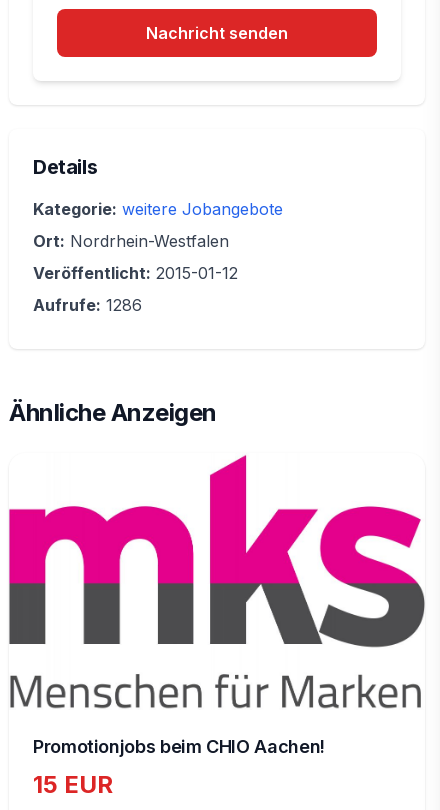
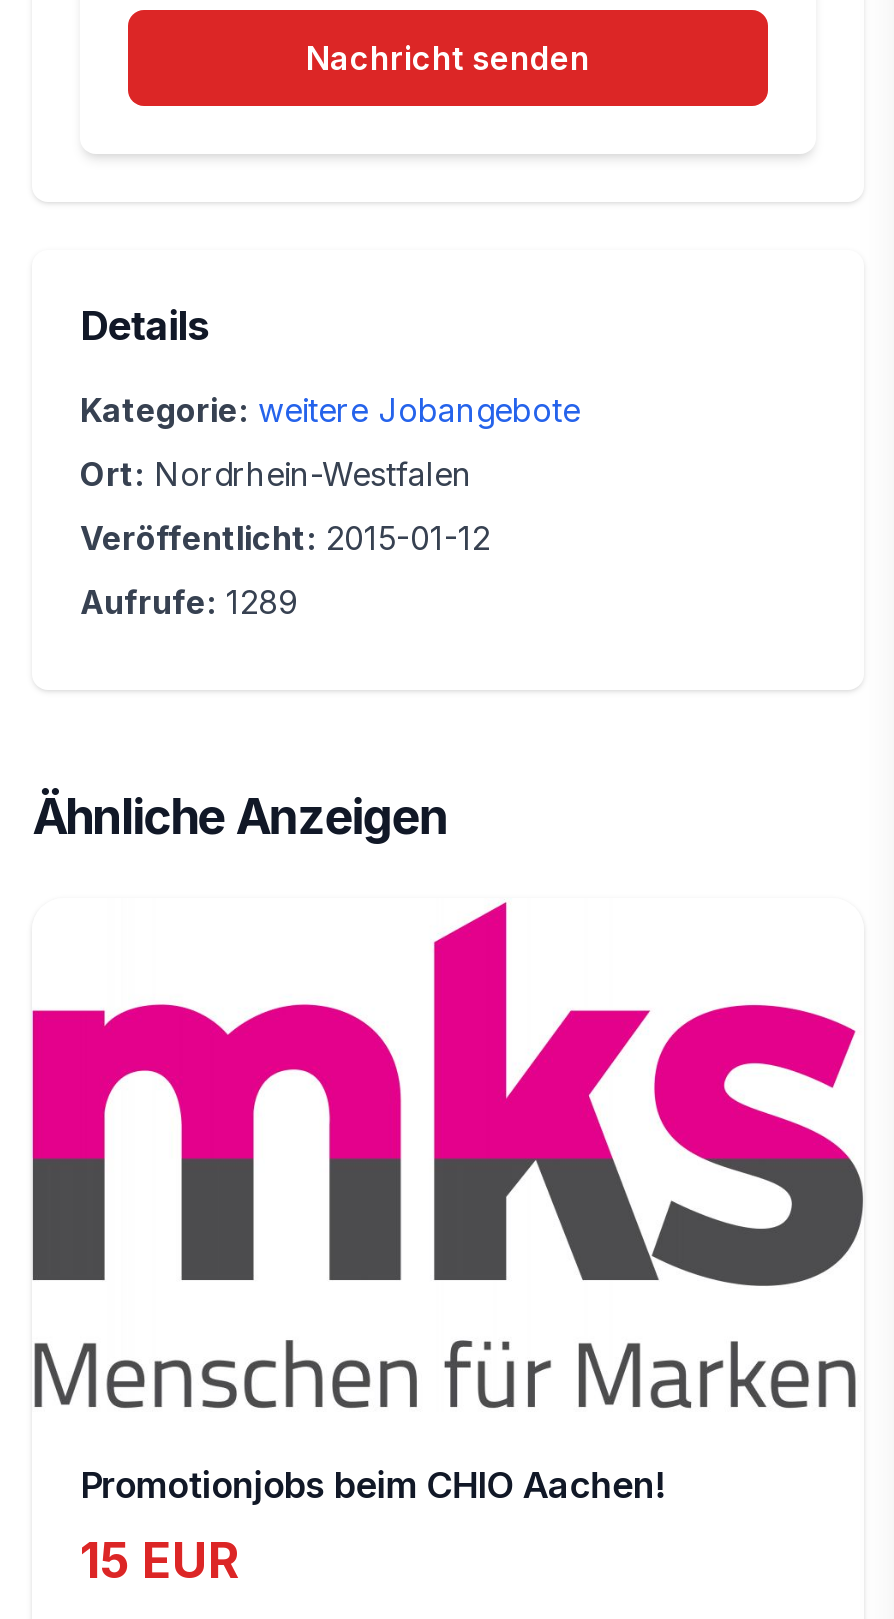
- Aufrufe: 1286
+ Aufrufe: 1289
